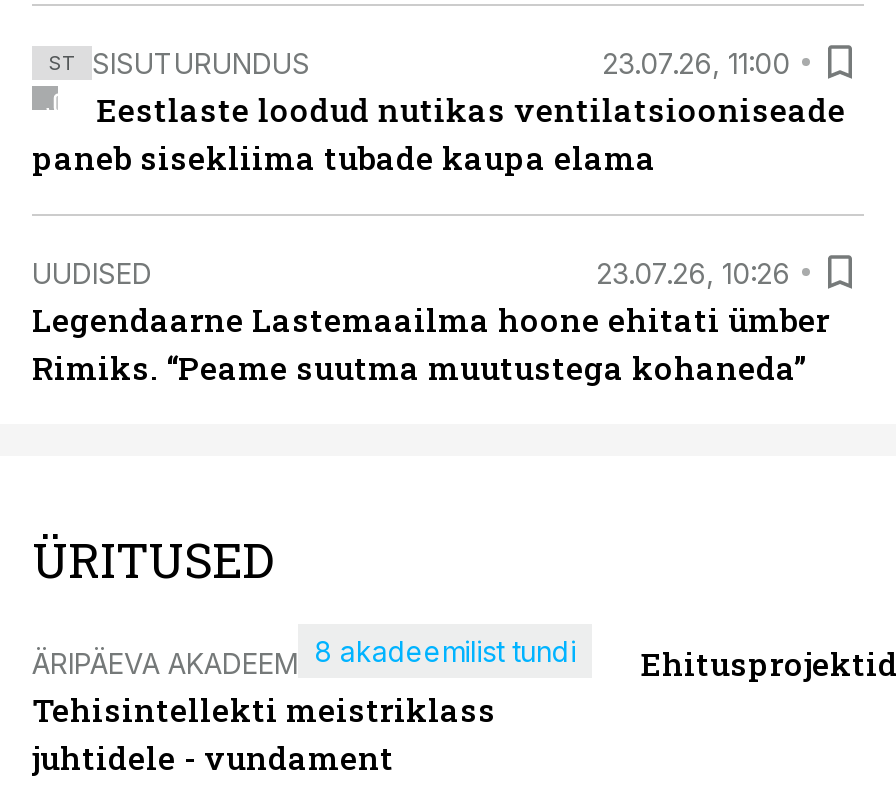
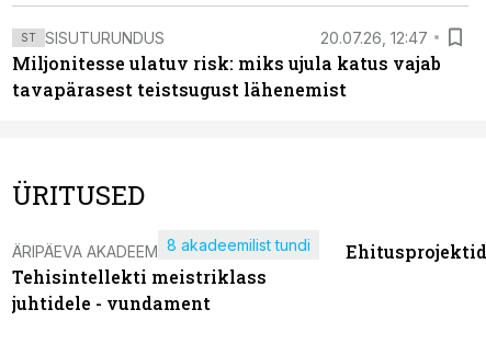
- 23.07.26, 11:00
- Eestlaste loodud nutikas ventilatsiooniseade
- paneb sisekliima tubade kaupa elama
- UUDISED
- 23.07.26, 10:26
- Legendaarne Lastemaailma hoone ehitati ümber
- Rimiks. “Peame suutma muutustega kohaneda”
+ 20.07.26, 12:47
+ Miljonitesse ulatuv risk: miks ujula katus vajab
+ tavapärasest teistsugust lähenemist
